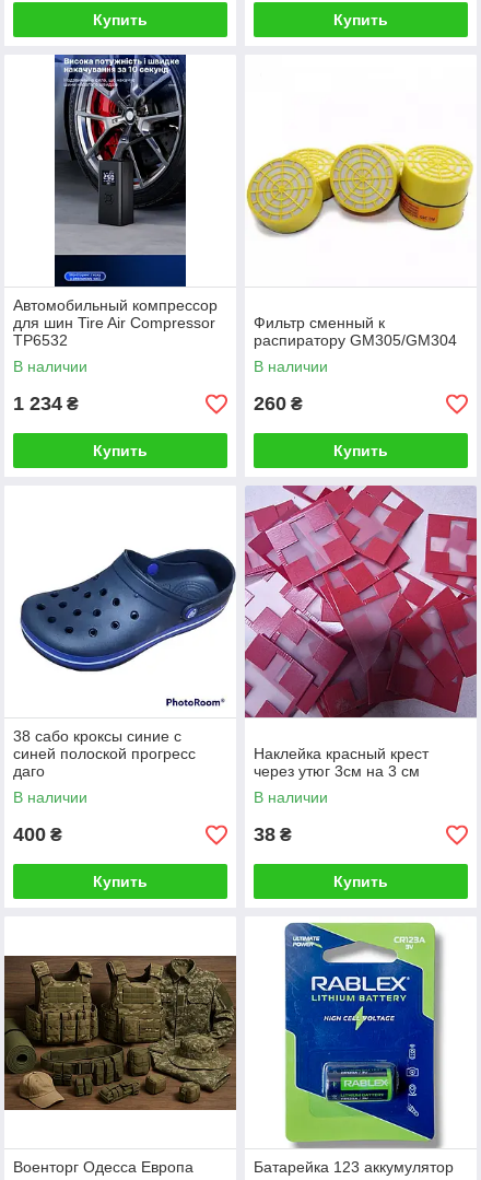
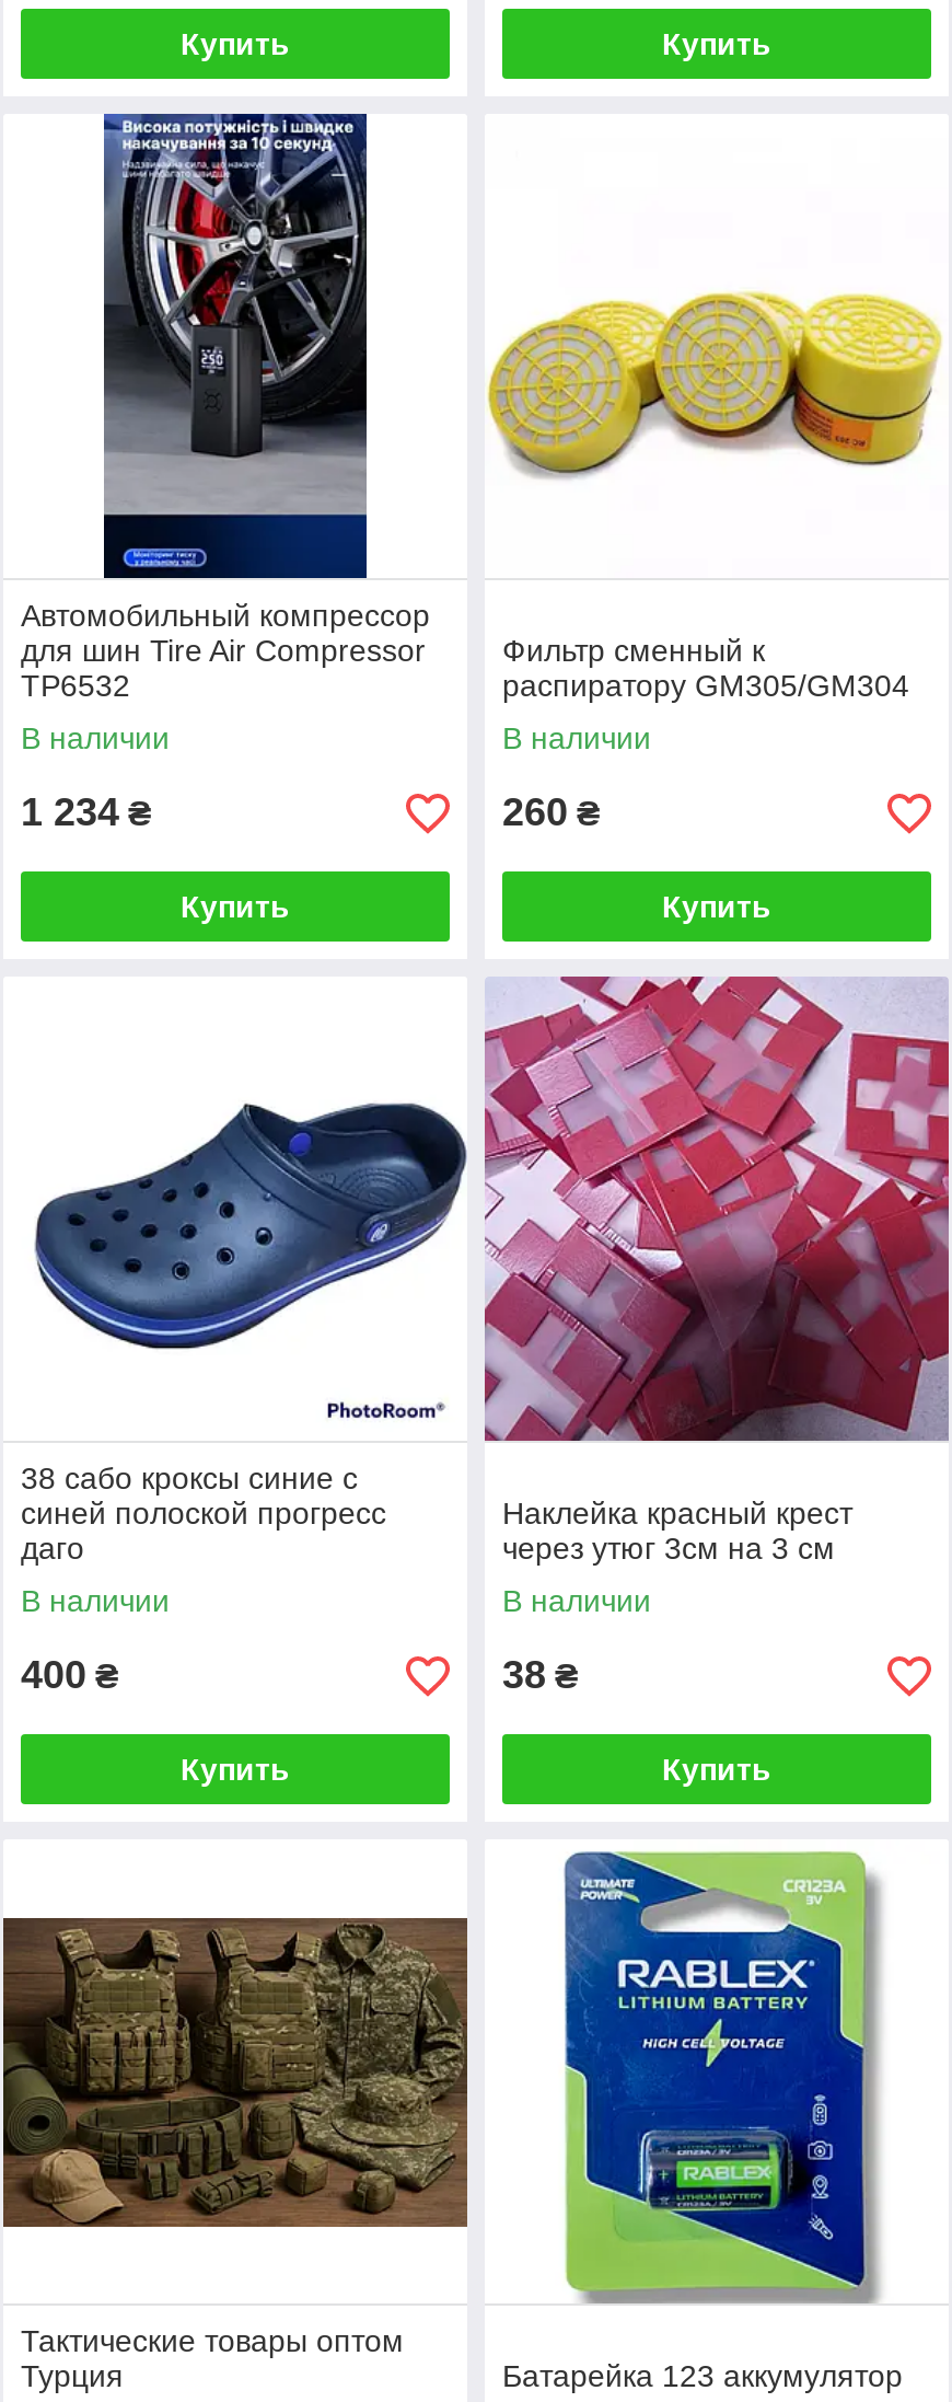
- Военторг Одесса Европа
+ Тактические товары оптом
+ Турция
